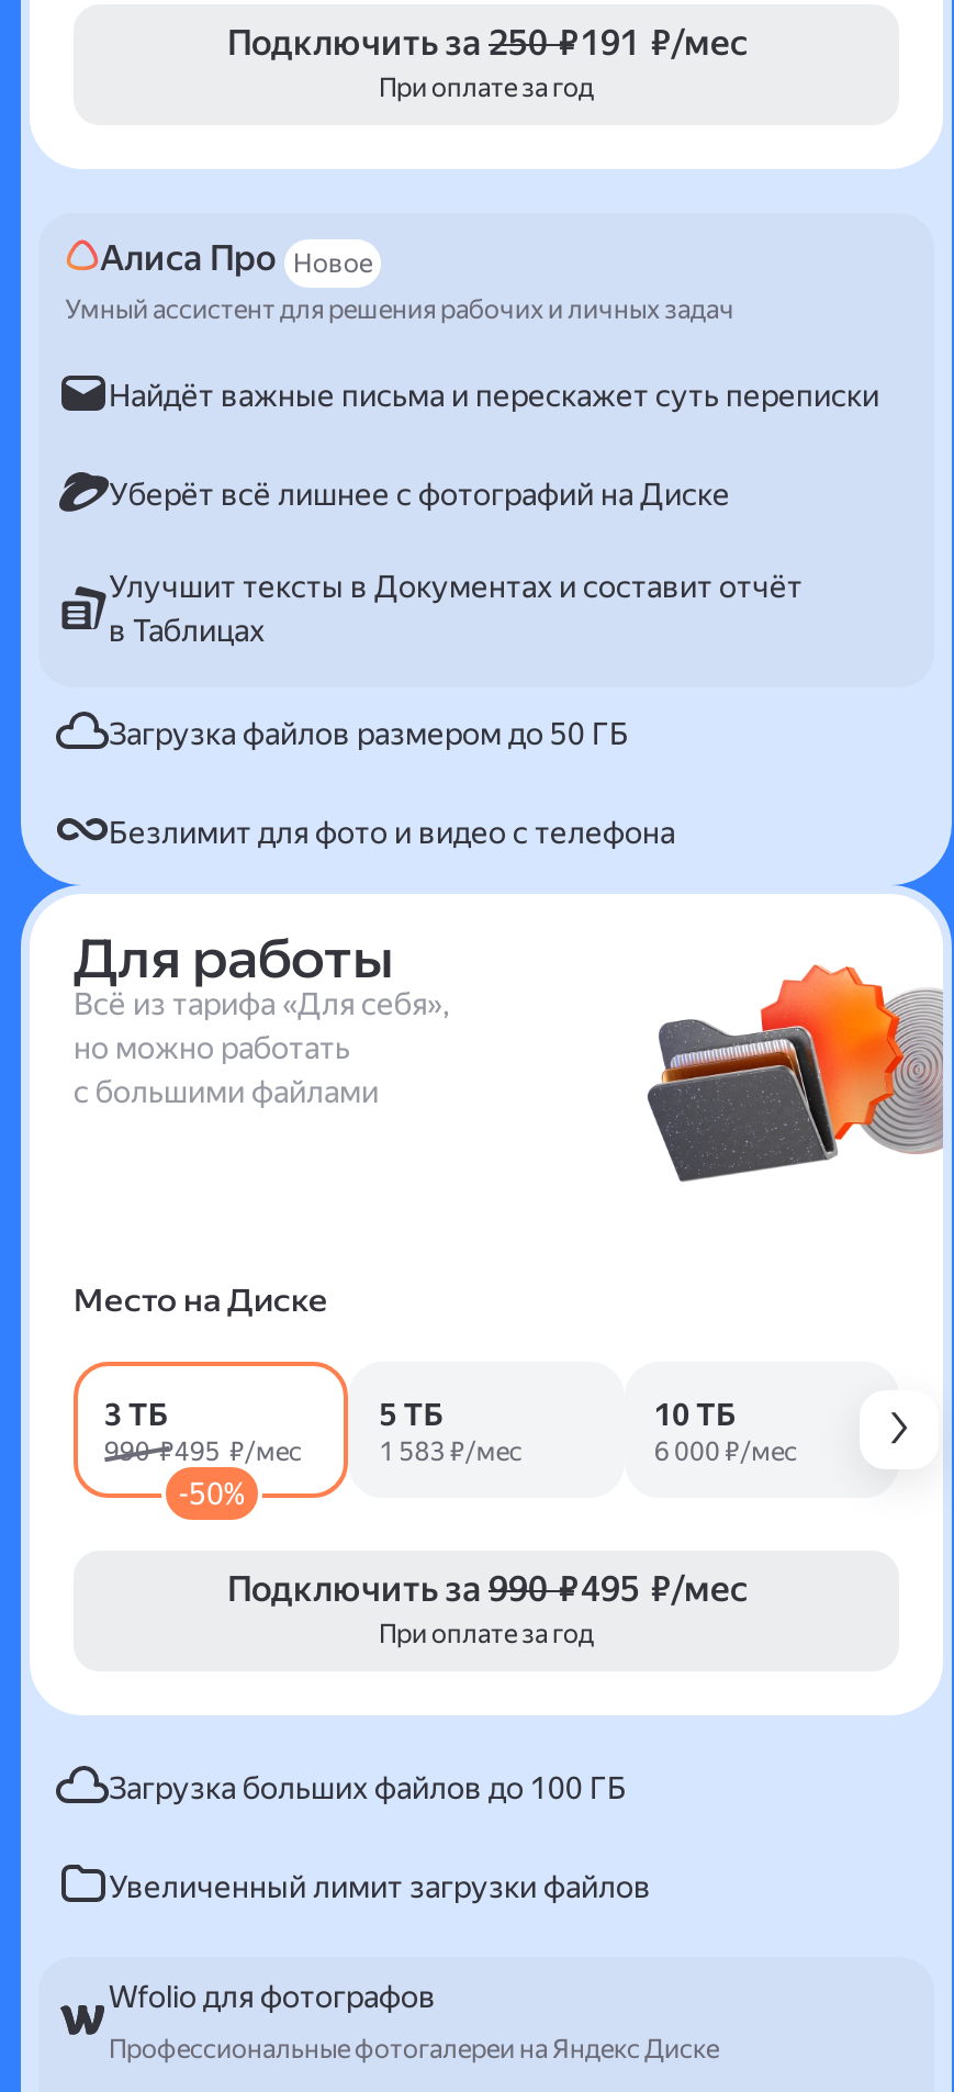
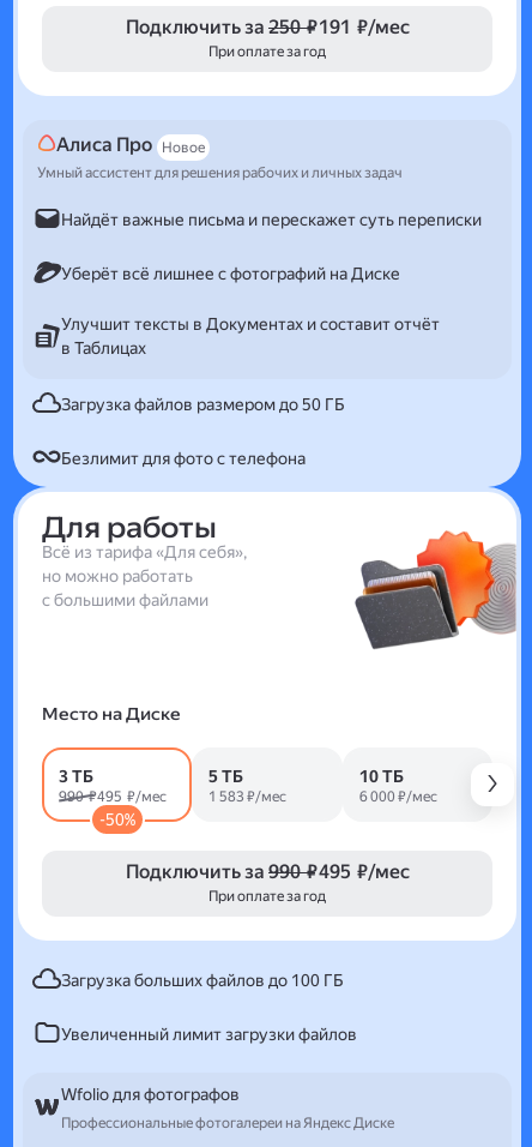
- Безлимит для фото и видео с телефона
+ Безлимит для фото с телефона
